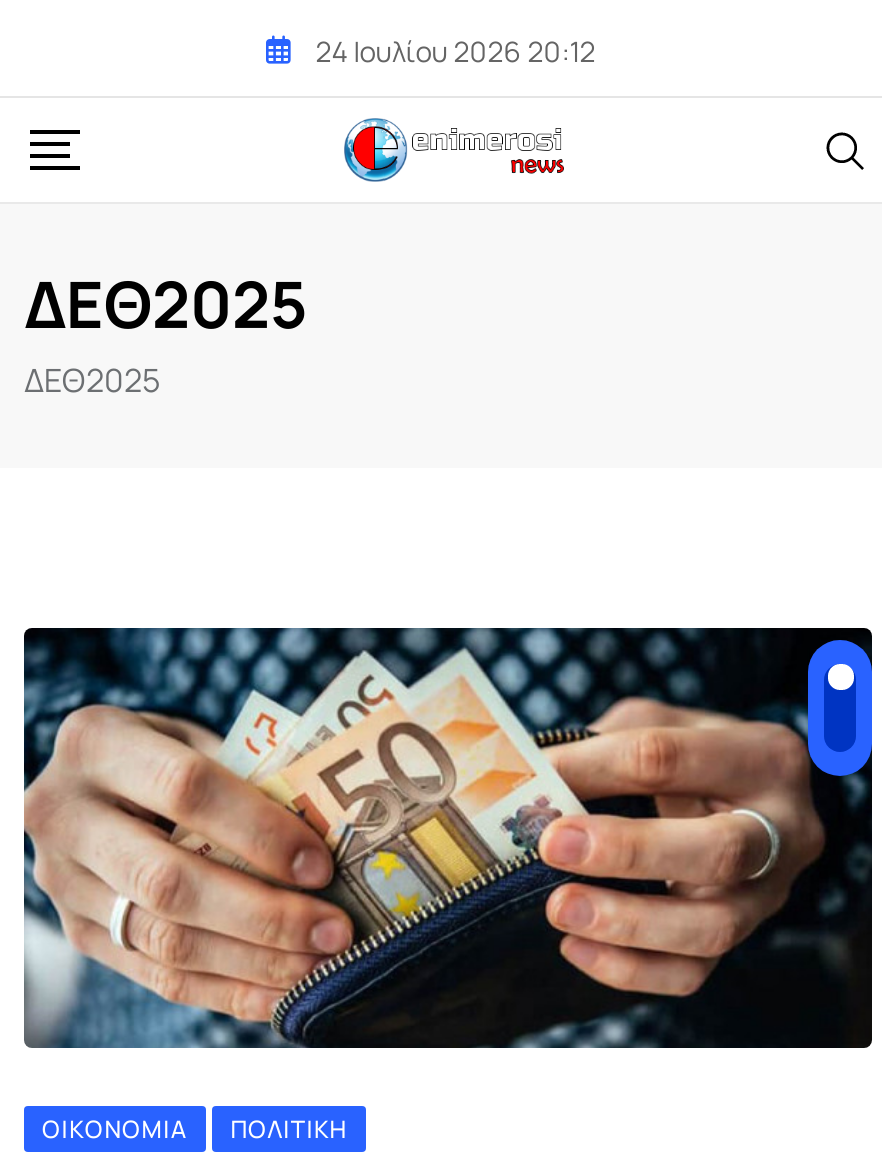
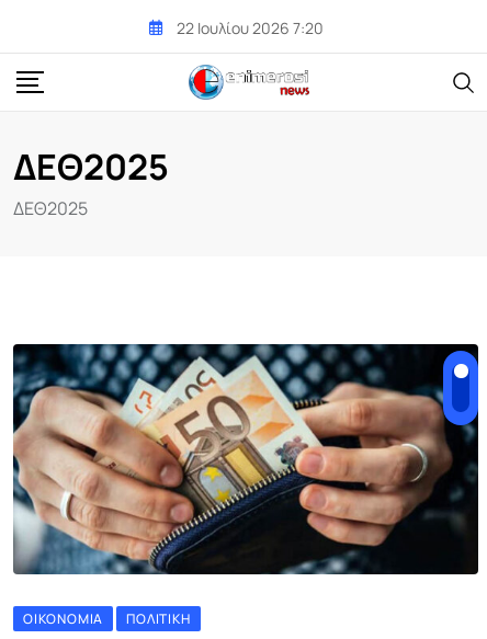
- 24 Ιουλίου 2026 20:12
+ 22 Ιουλίου 2026 7:20
